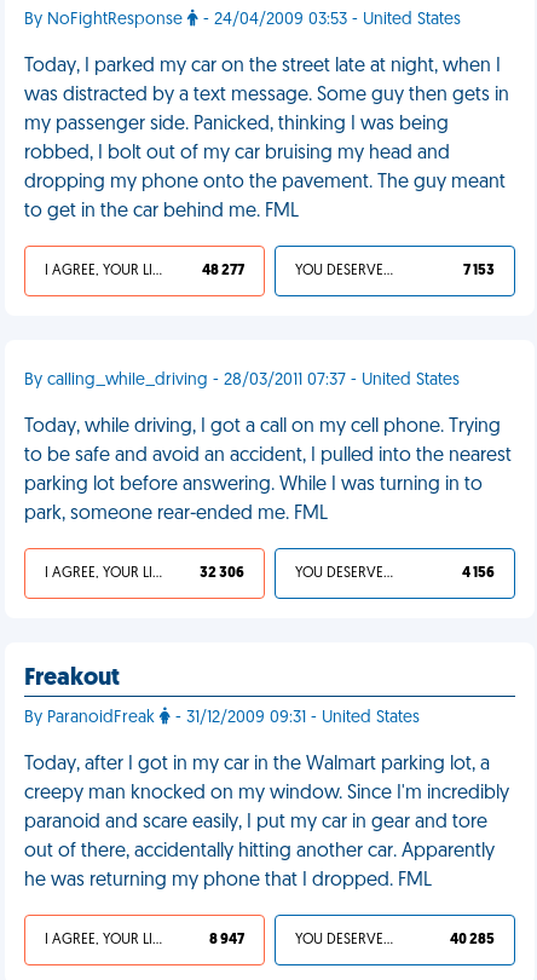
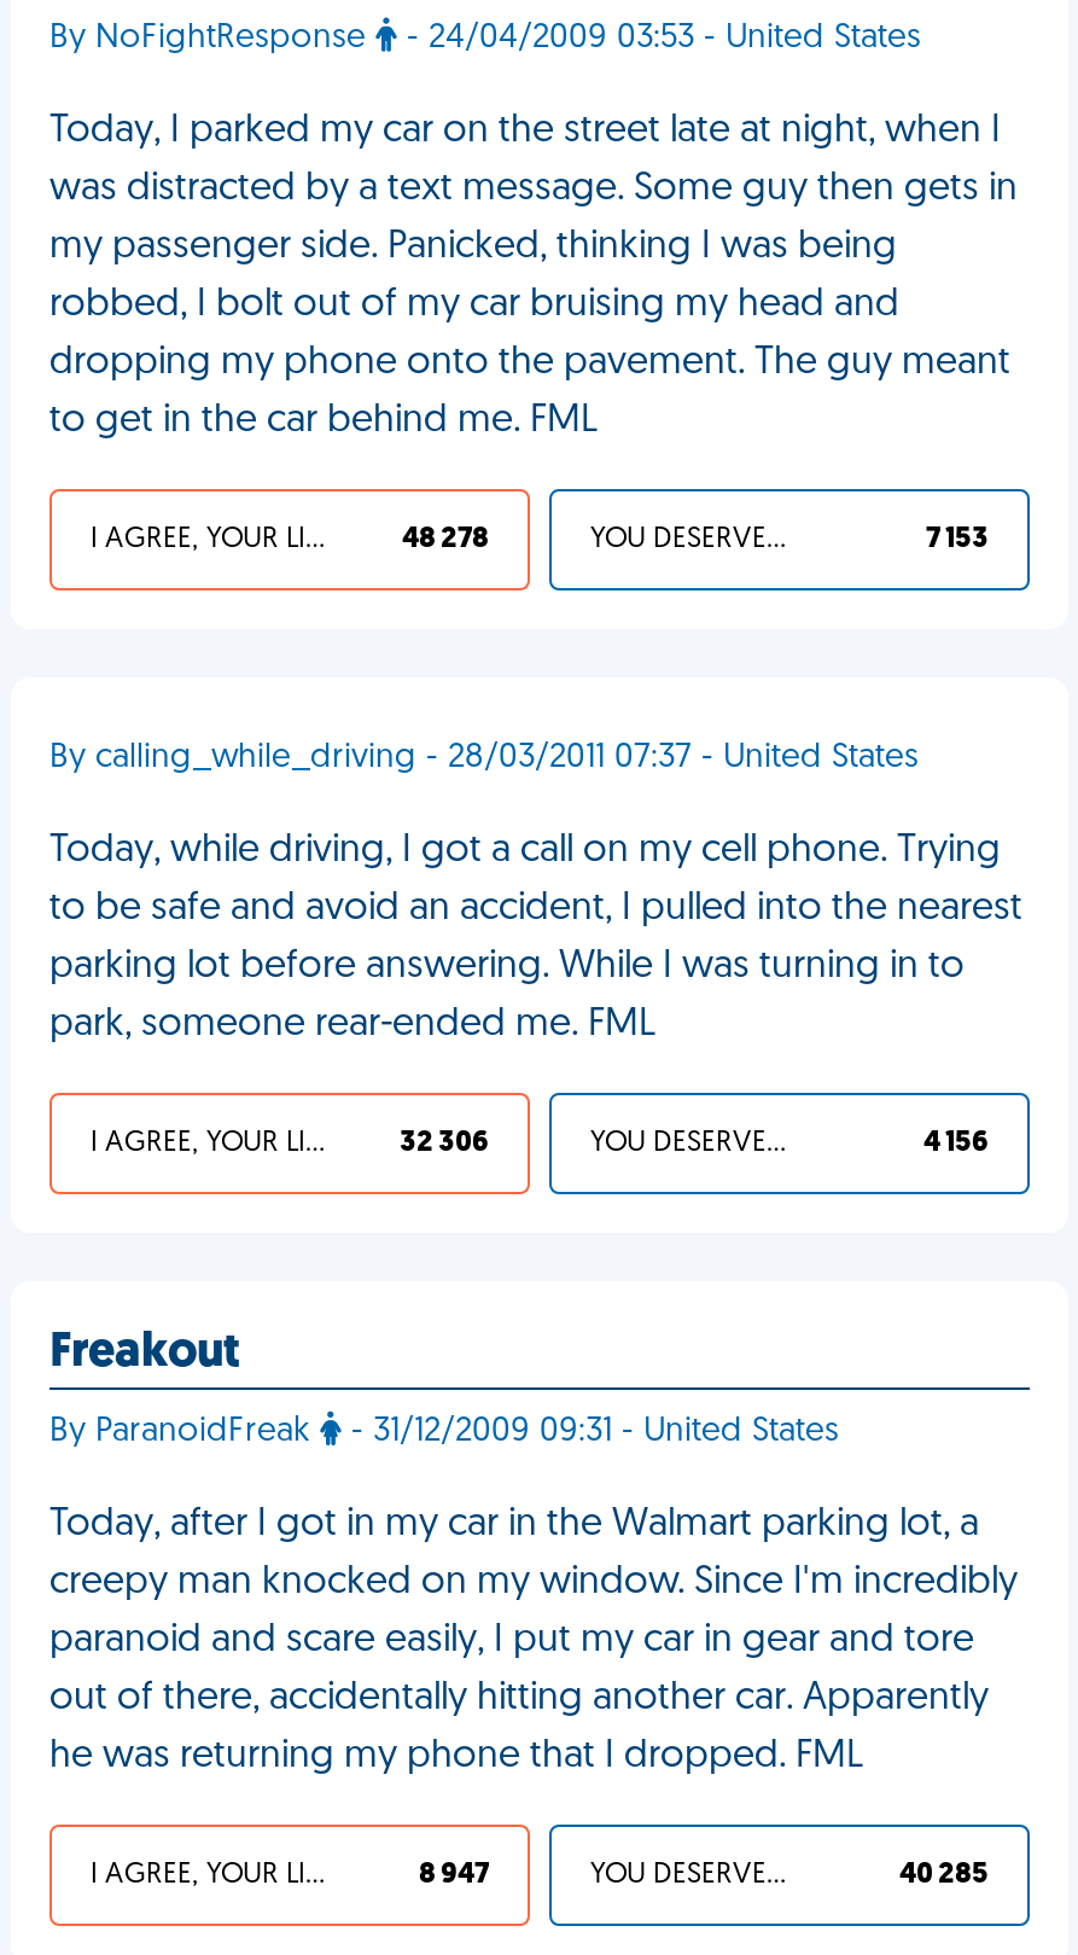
- 48 277
+ 48 278
